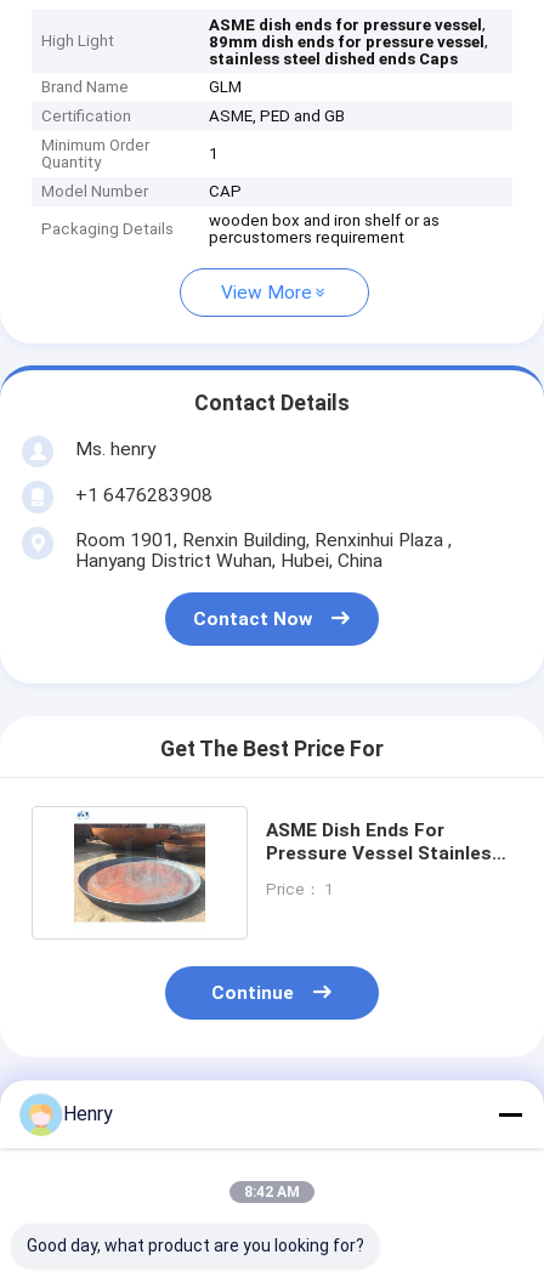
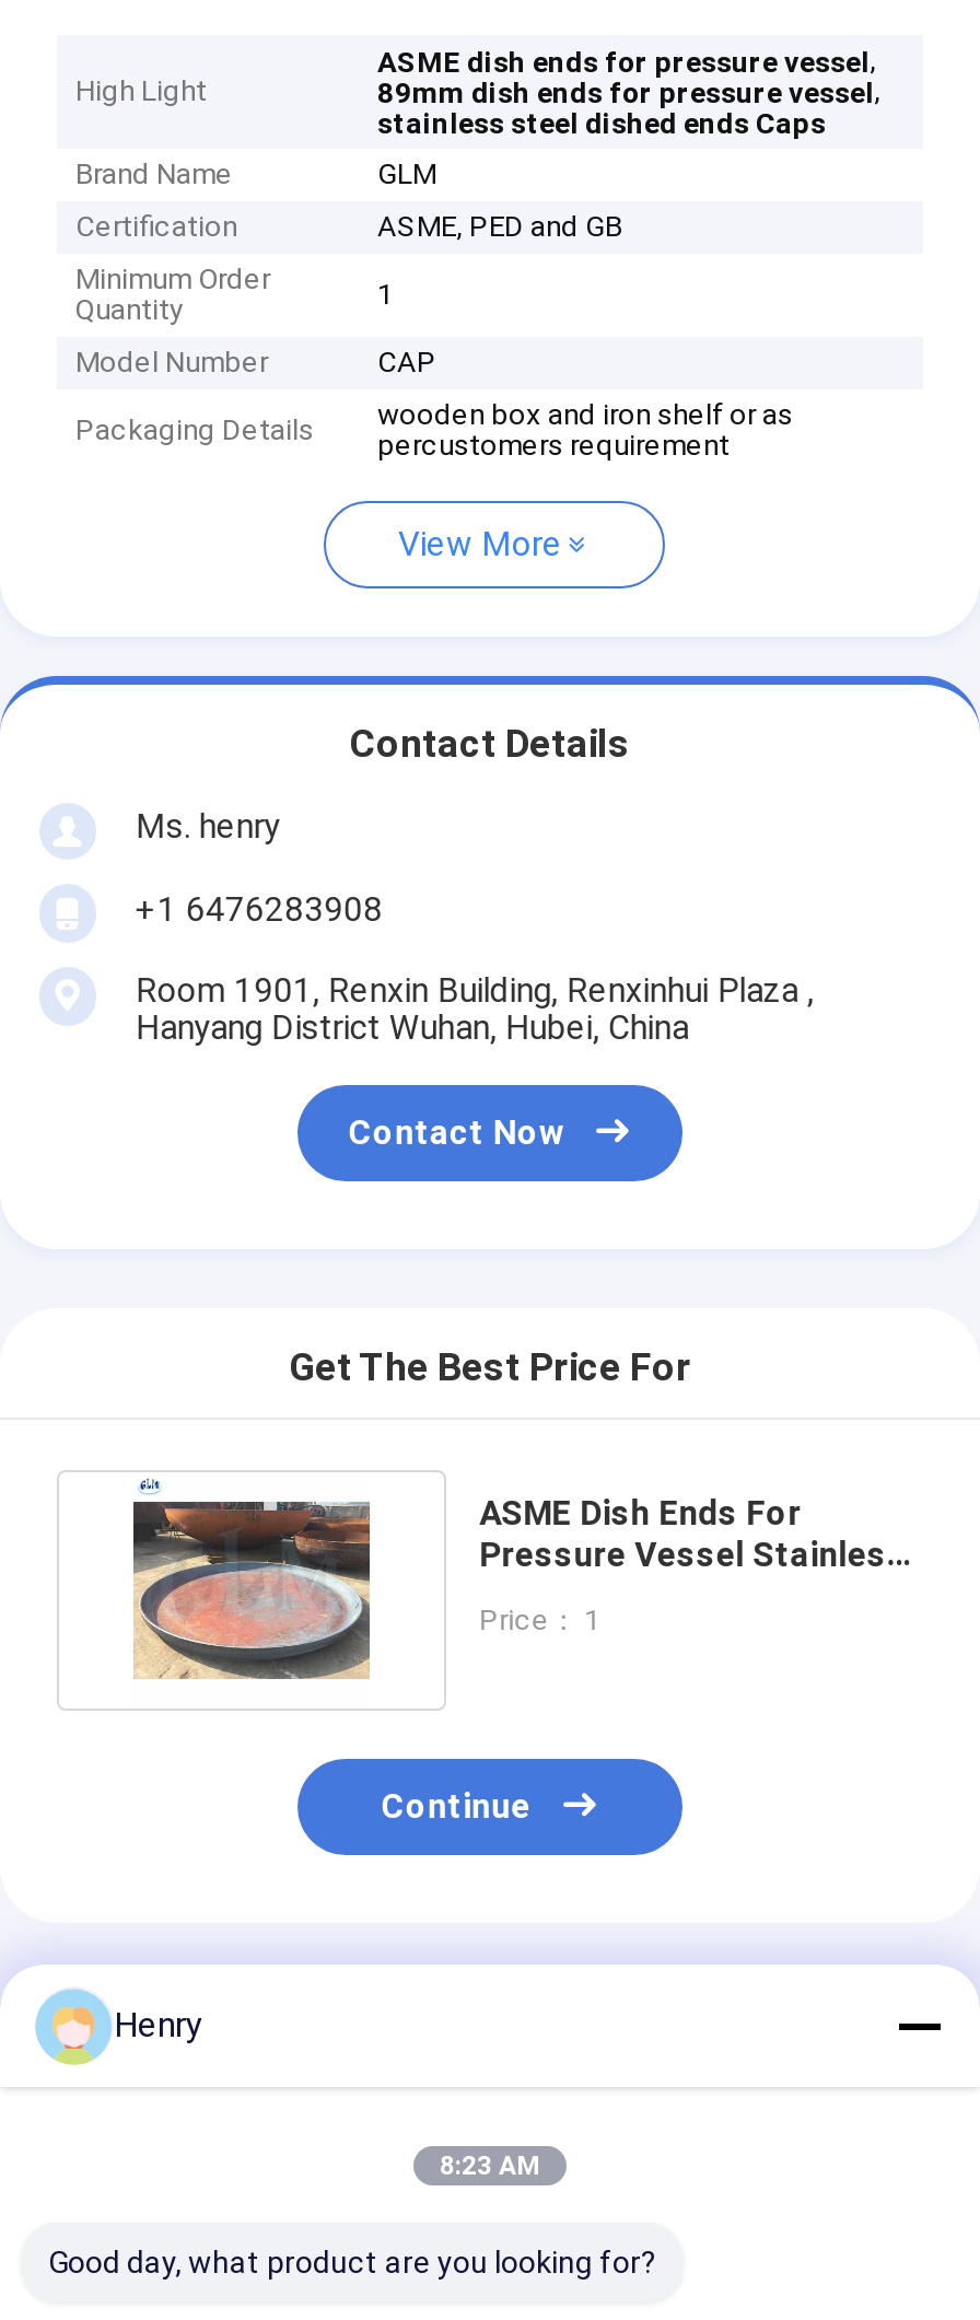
- 8:42 AM
+ 8:23 AM
